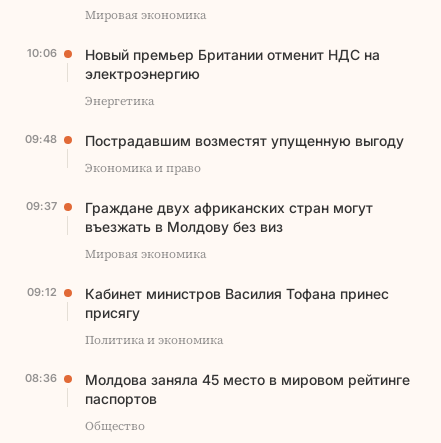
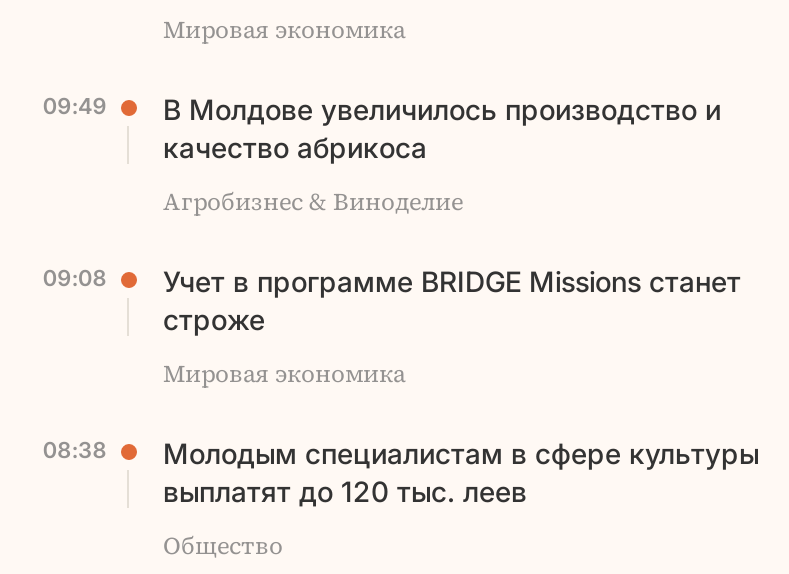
- 10:06
- Новый премьер Британии отменит НДС на
- электроэнергию
- Энергетика
- 09:48
- Пострадавшим возместят упущенную выгоду
- Экономика и право
- 09:37
- Граждане двух африканских стран могут
- въезжать в Молдову без виз
+ 09:49
+ В Молдове увеличилось производство и
+ качество абрикоса
+ Агробизнес & Виноделие
+ 09:08
+ Учет в программе BRIDGE Missions станет
+ строже

- 09:12
- Кабинет министров Василия Тофана принес
- присягу
- Политика и экономика
- 08:36
- Молдова заняла 45 место в мировом рейтинге
- паспортов
+ 08:38
+ Молодым специалистам в сфере культуры
+ выплатят до 120 тыс. леев
